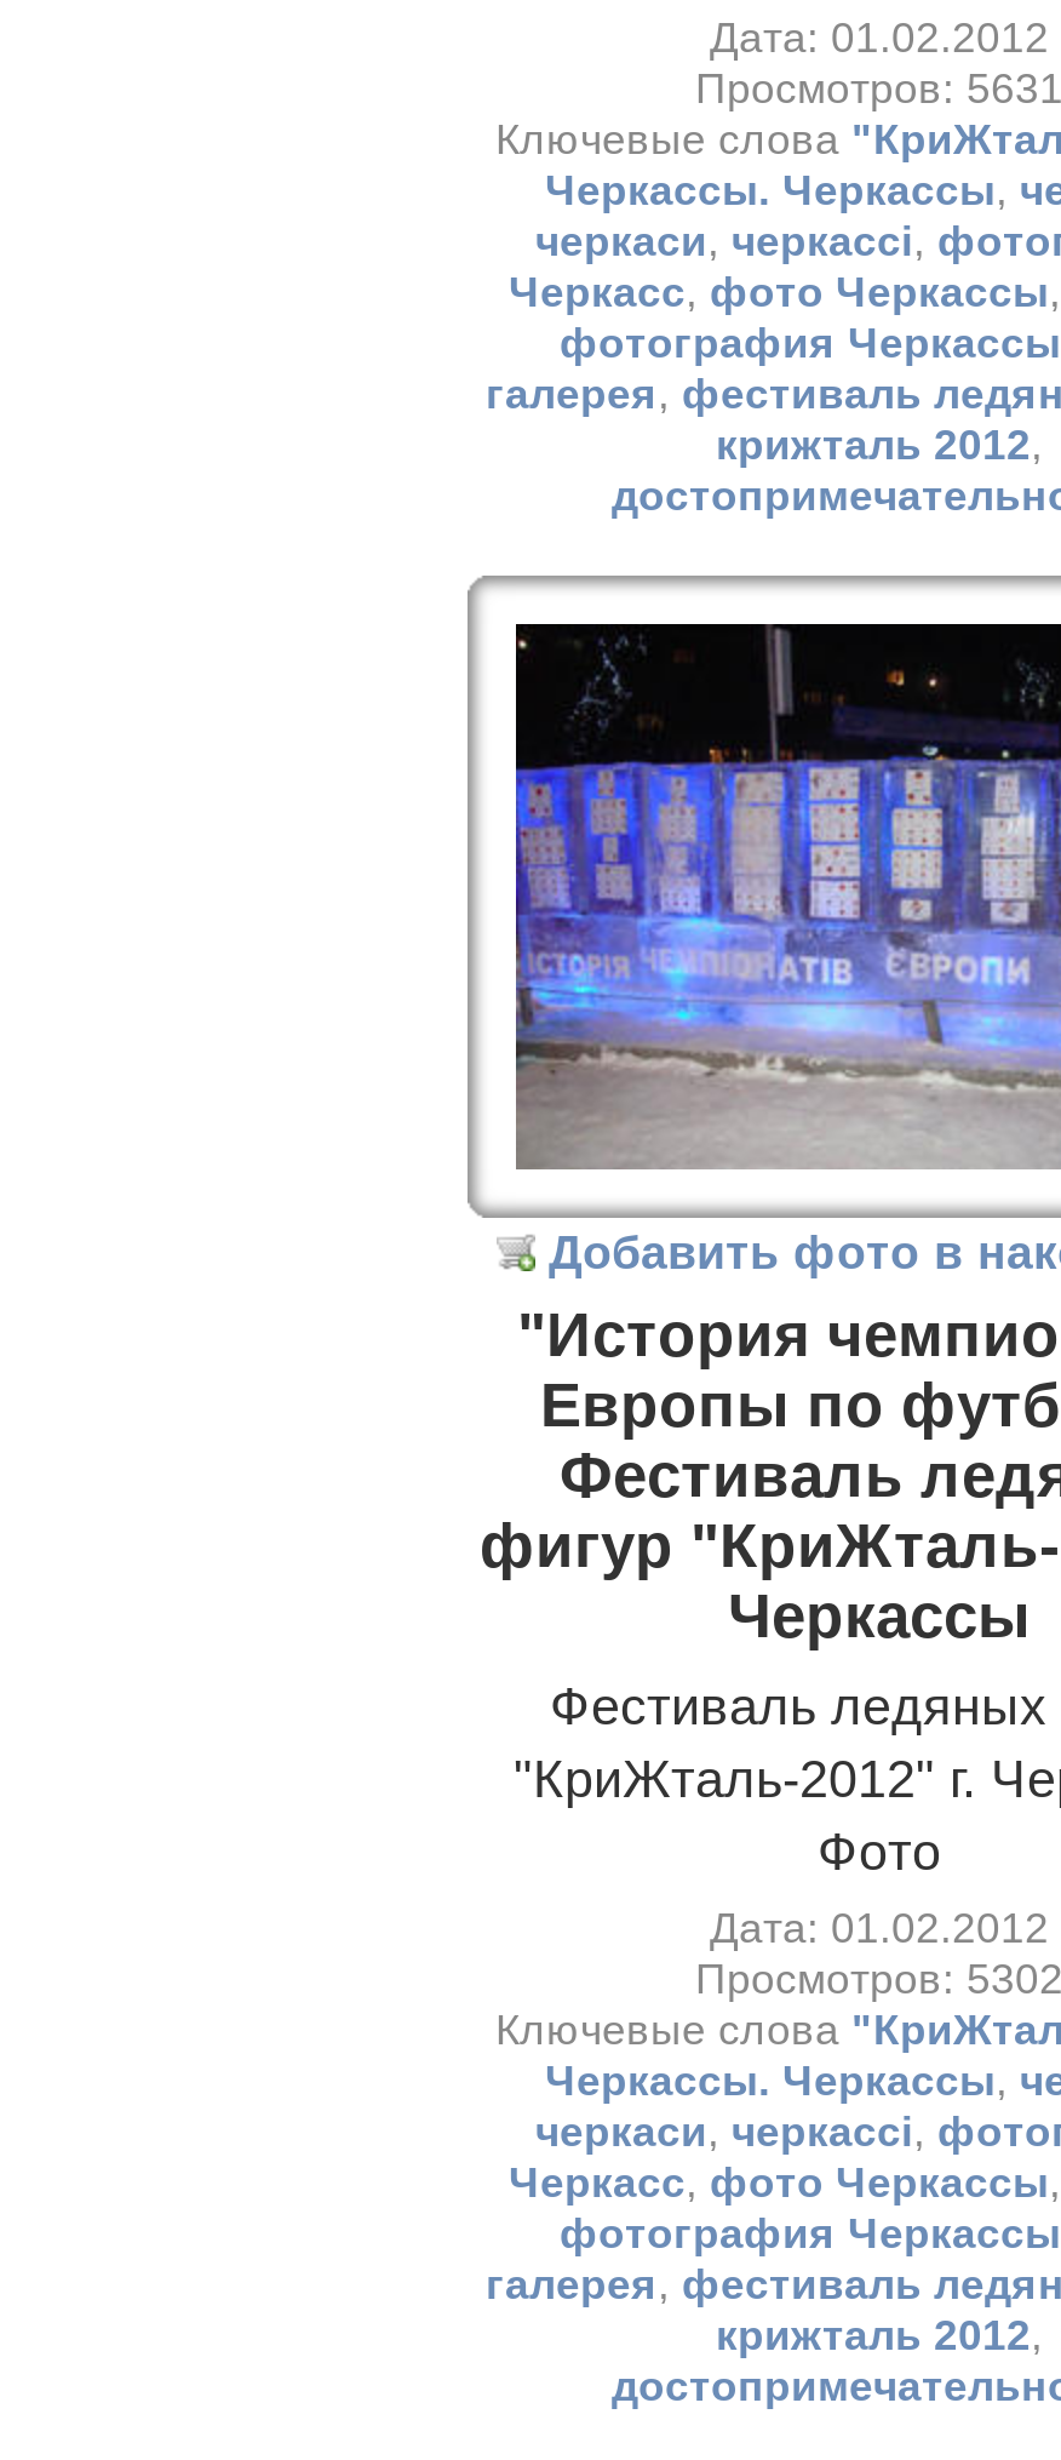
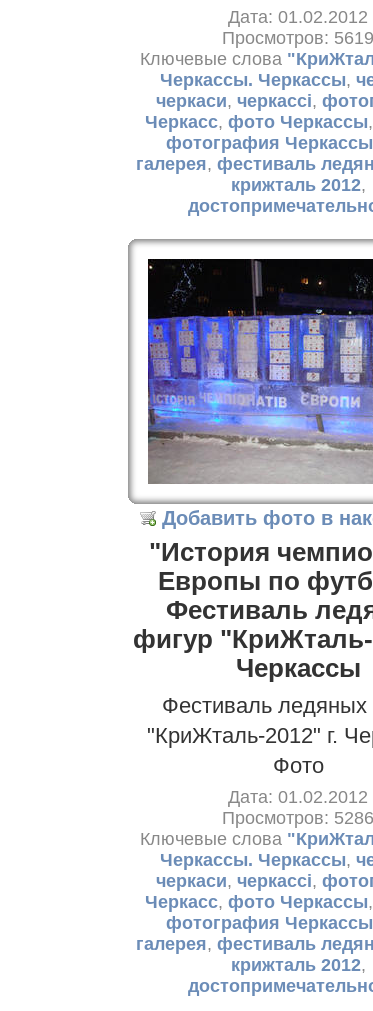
- Просмотров: 5631
+ Просмотров: 5619

- Просмотров: 5302
+ Просмотров: 5286
